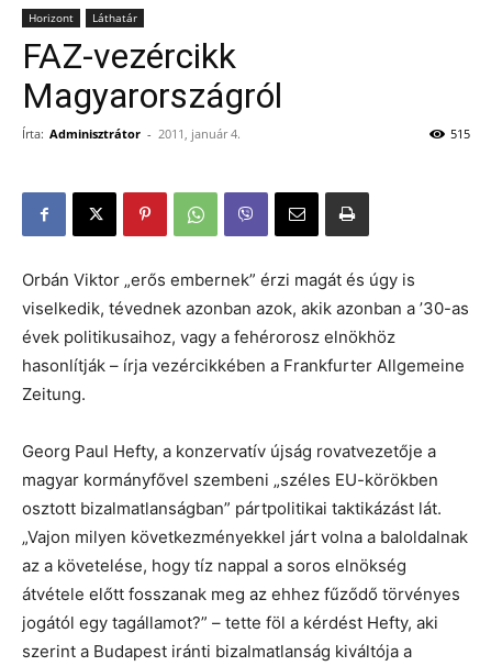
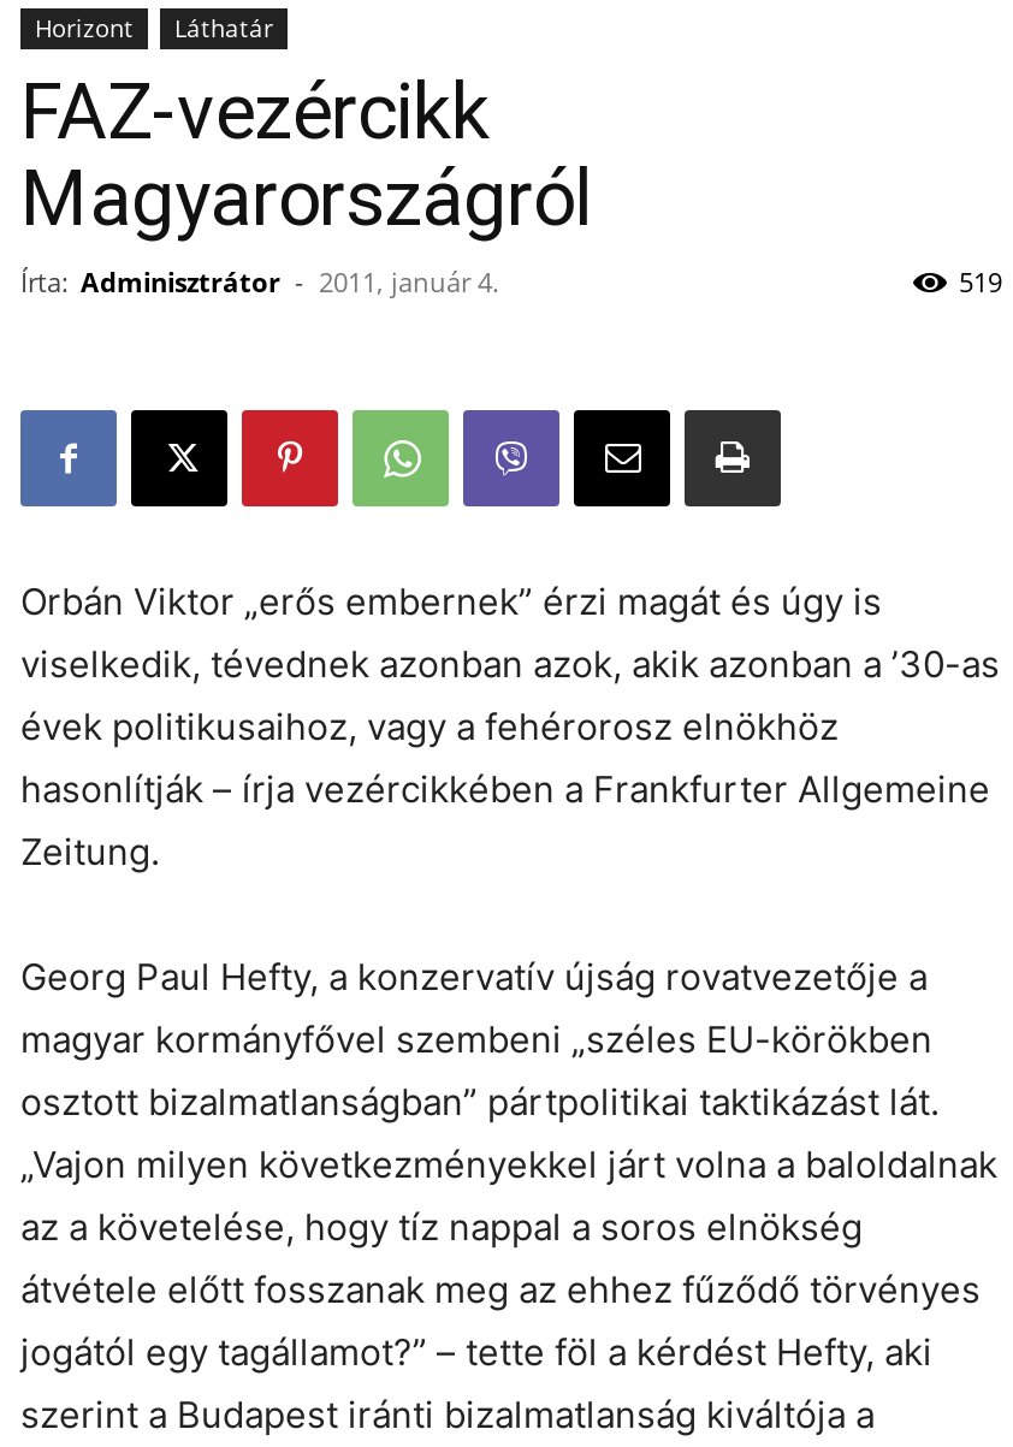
- 515
+ 519
